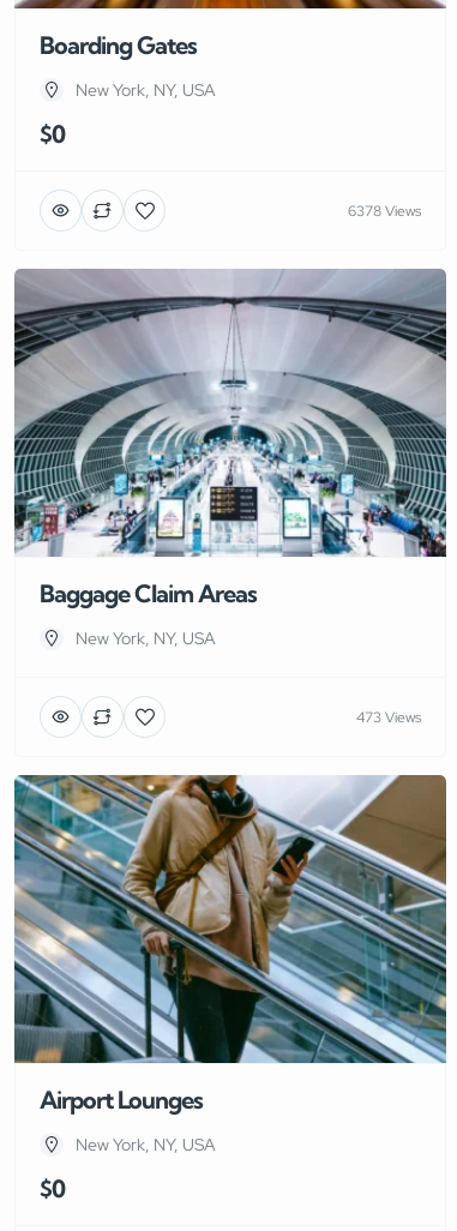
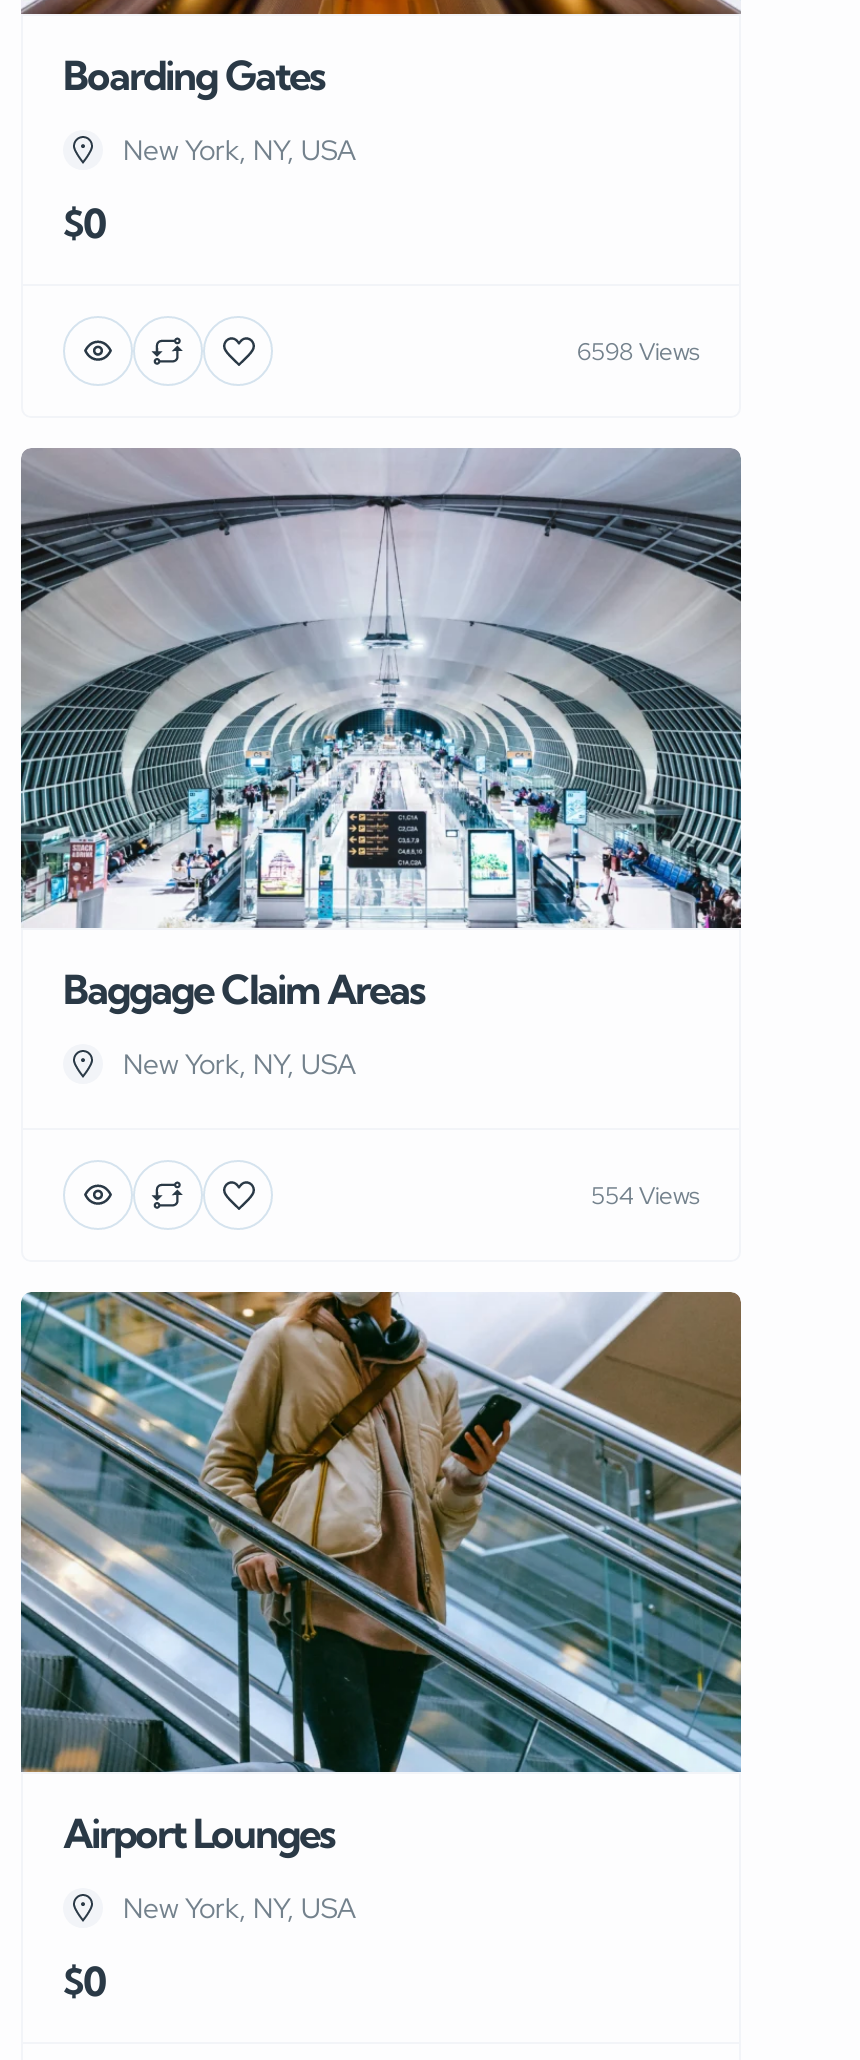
- 6378 Views
+ 6598 Views

- 473 Views
+ 554 Views
